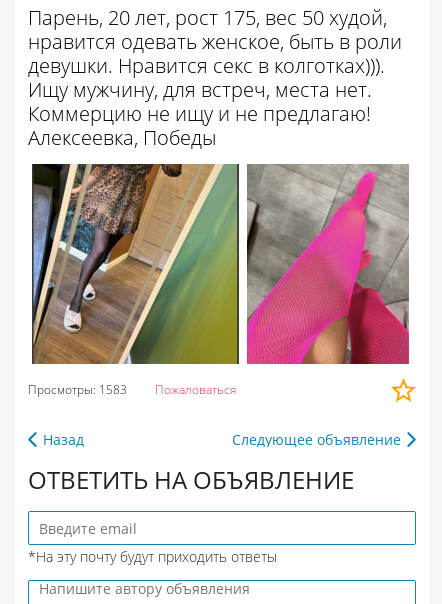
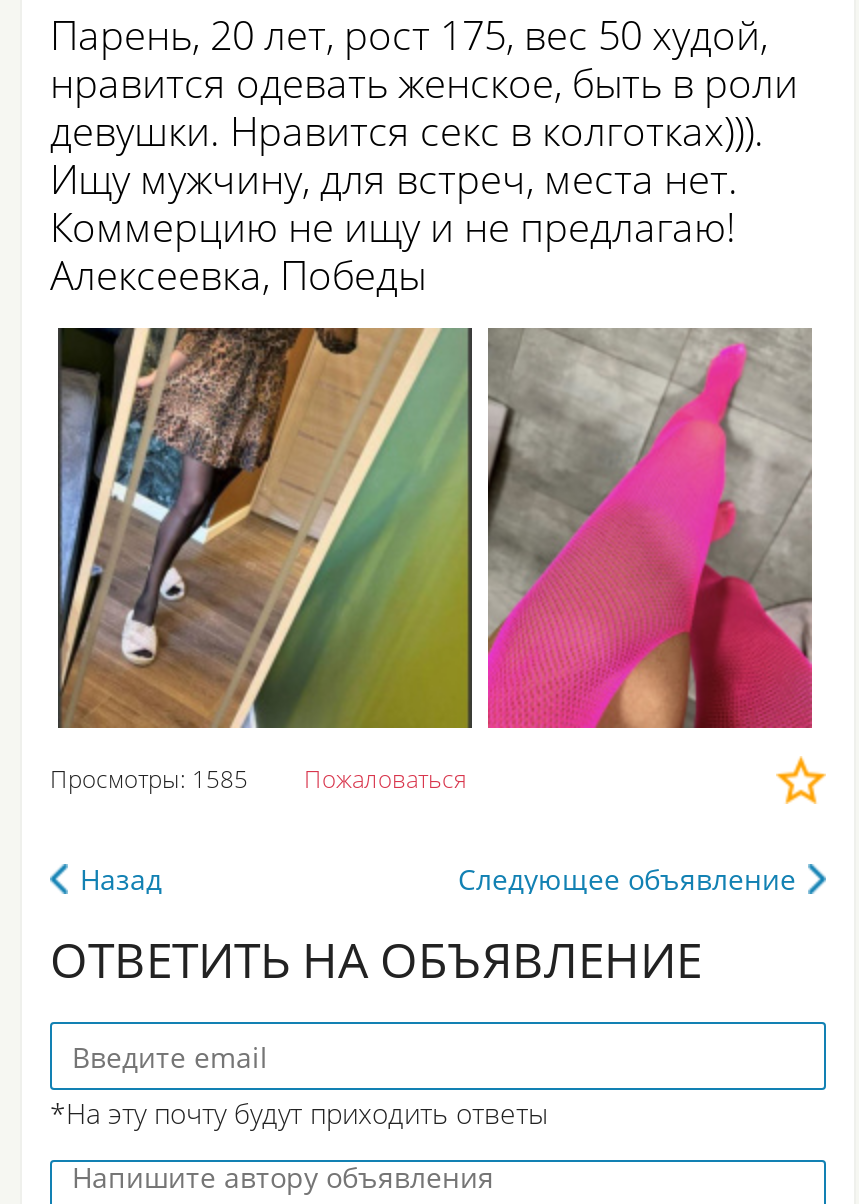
- Просмотры: 1583 Пожаловаться
+ Просмотры: 1585 Пожаловаться
